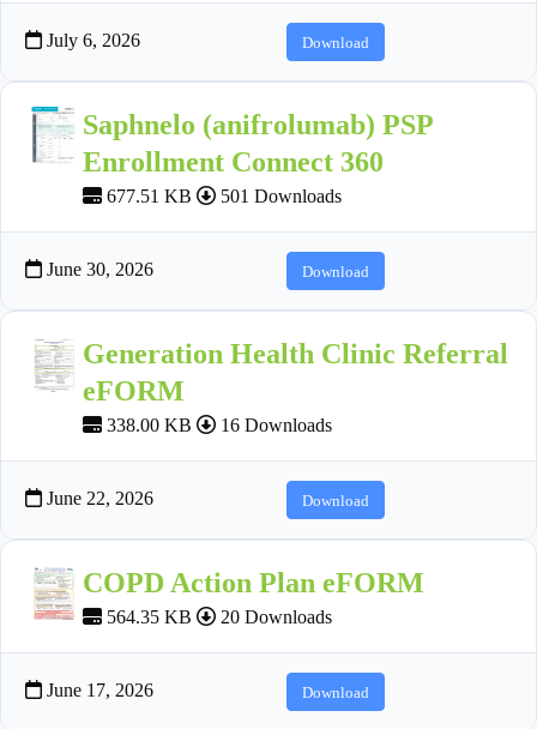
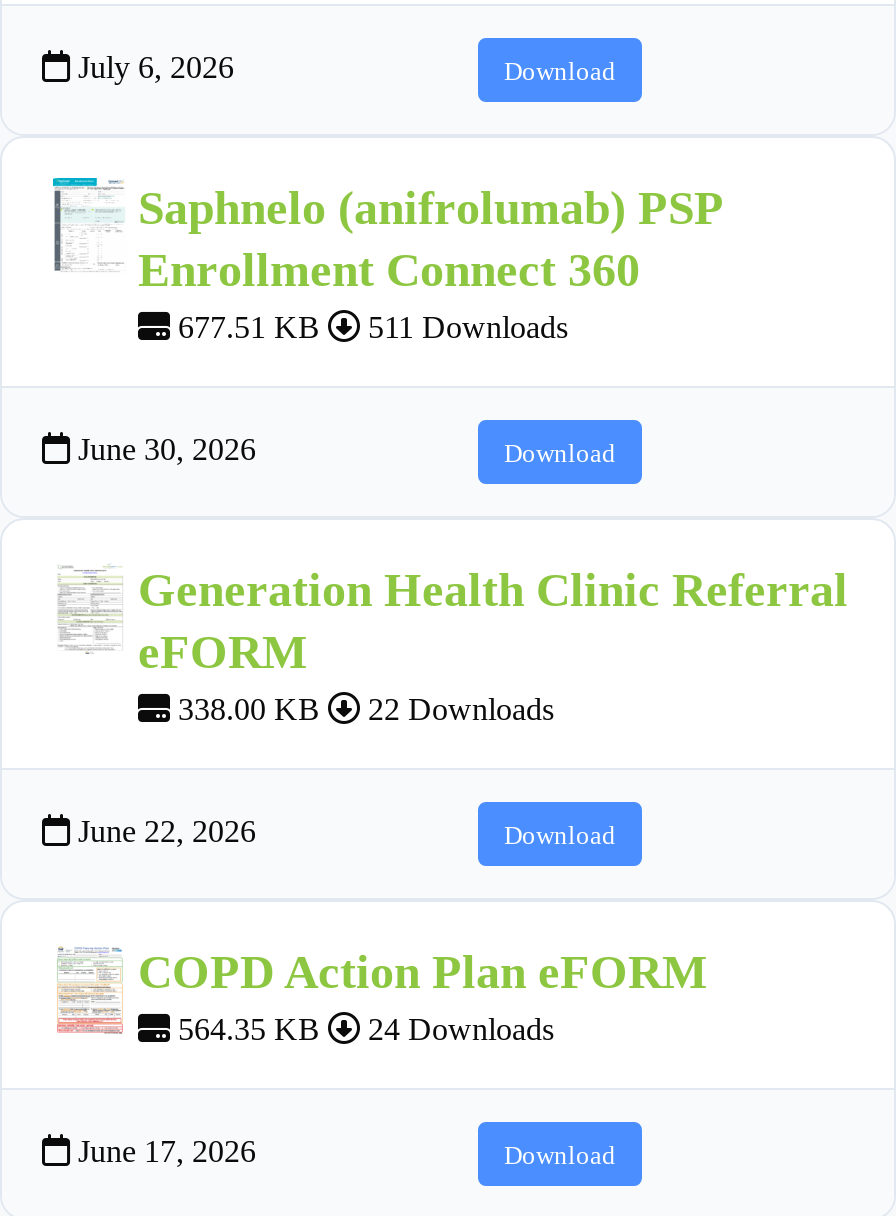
- 677.51 KB 501 Downloads
+ 677.51 KB 511 Downloads

- 338.00 KB 16 Downloads
+ 338.00 KB 22 Downloads

- 564.35 KB 20 Downloads
+ 564.35 KB 24 Downloads
